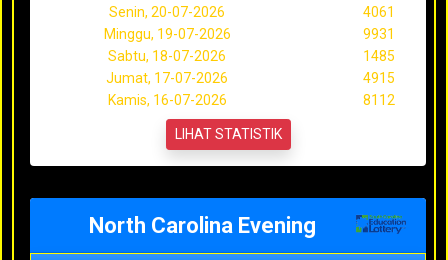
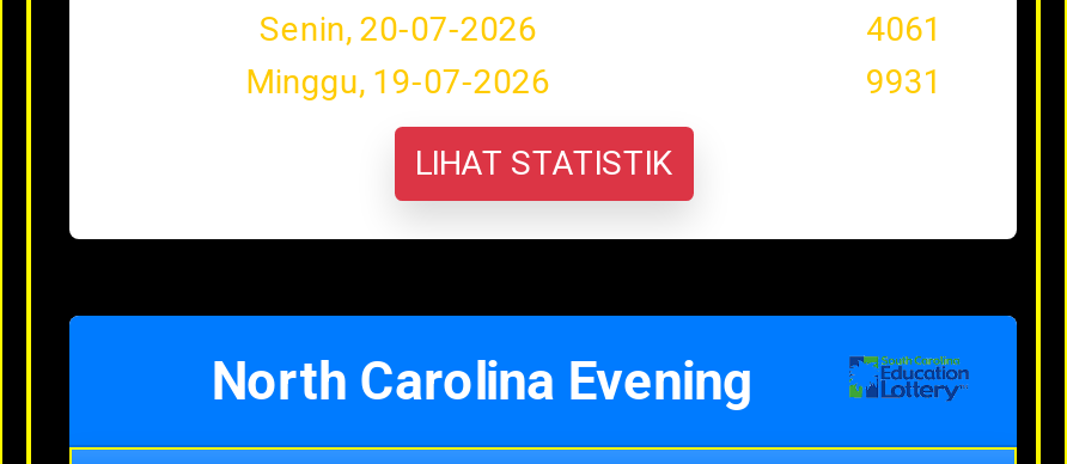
- Sabtu, 18-07-2026
- 1485
- Jumat, 17-07-2026
- 4915
- Kamis, 16-07-2026
- 8112
